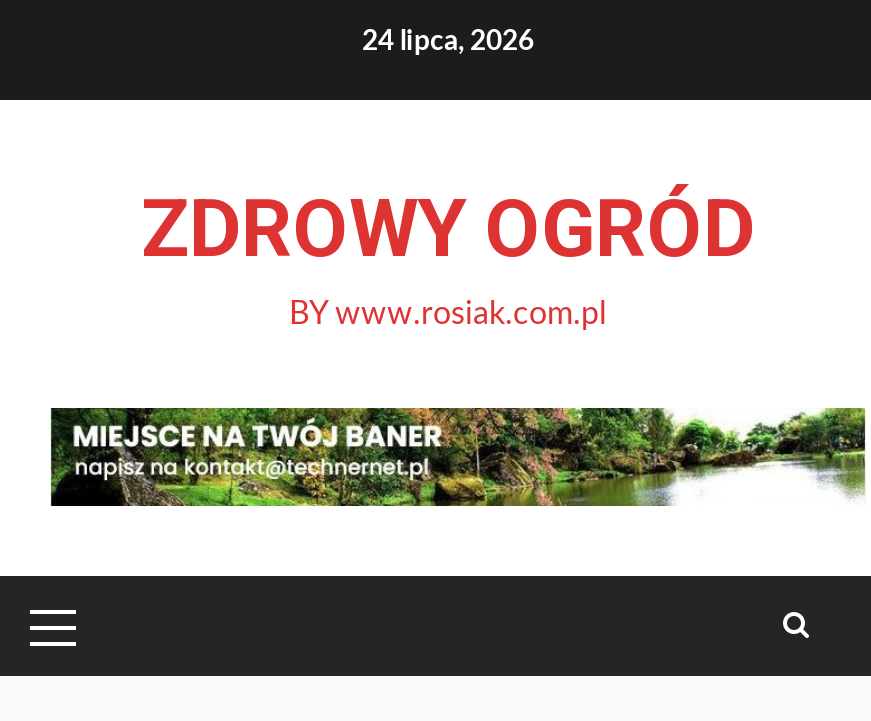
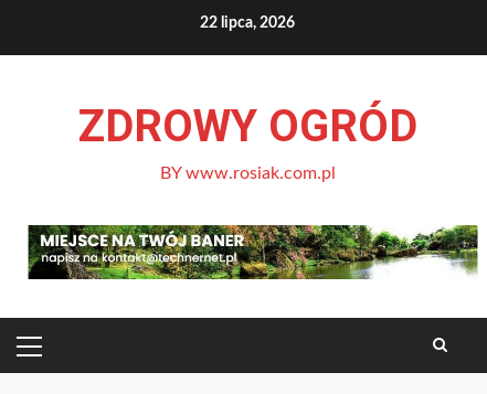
- 24 lipca, 2026
+ 22 lipca, 2026
